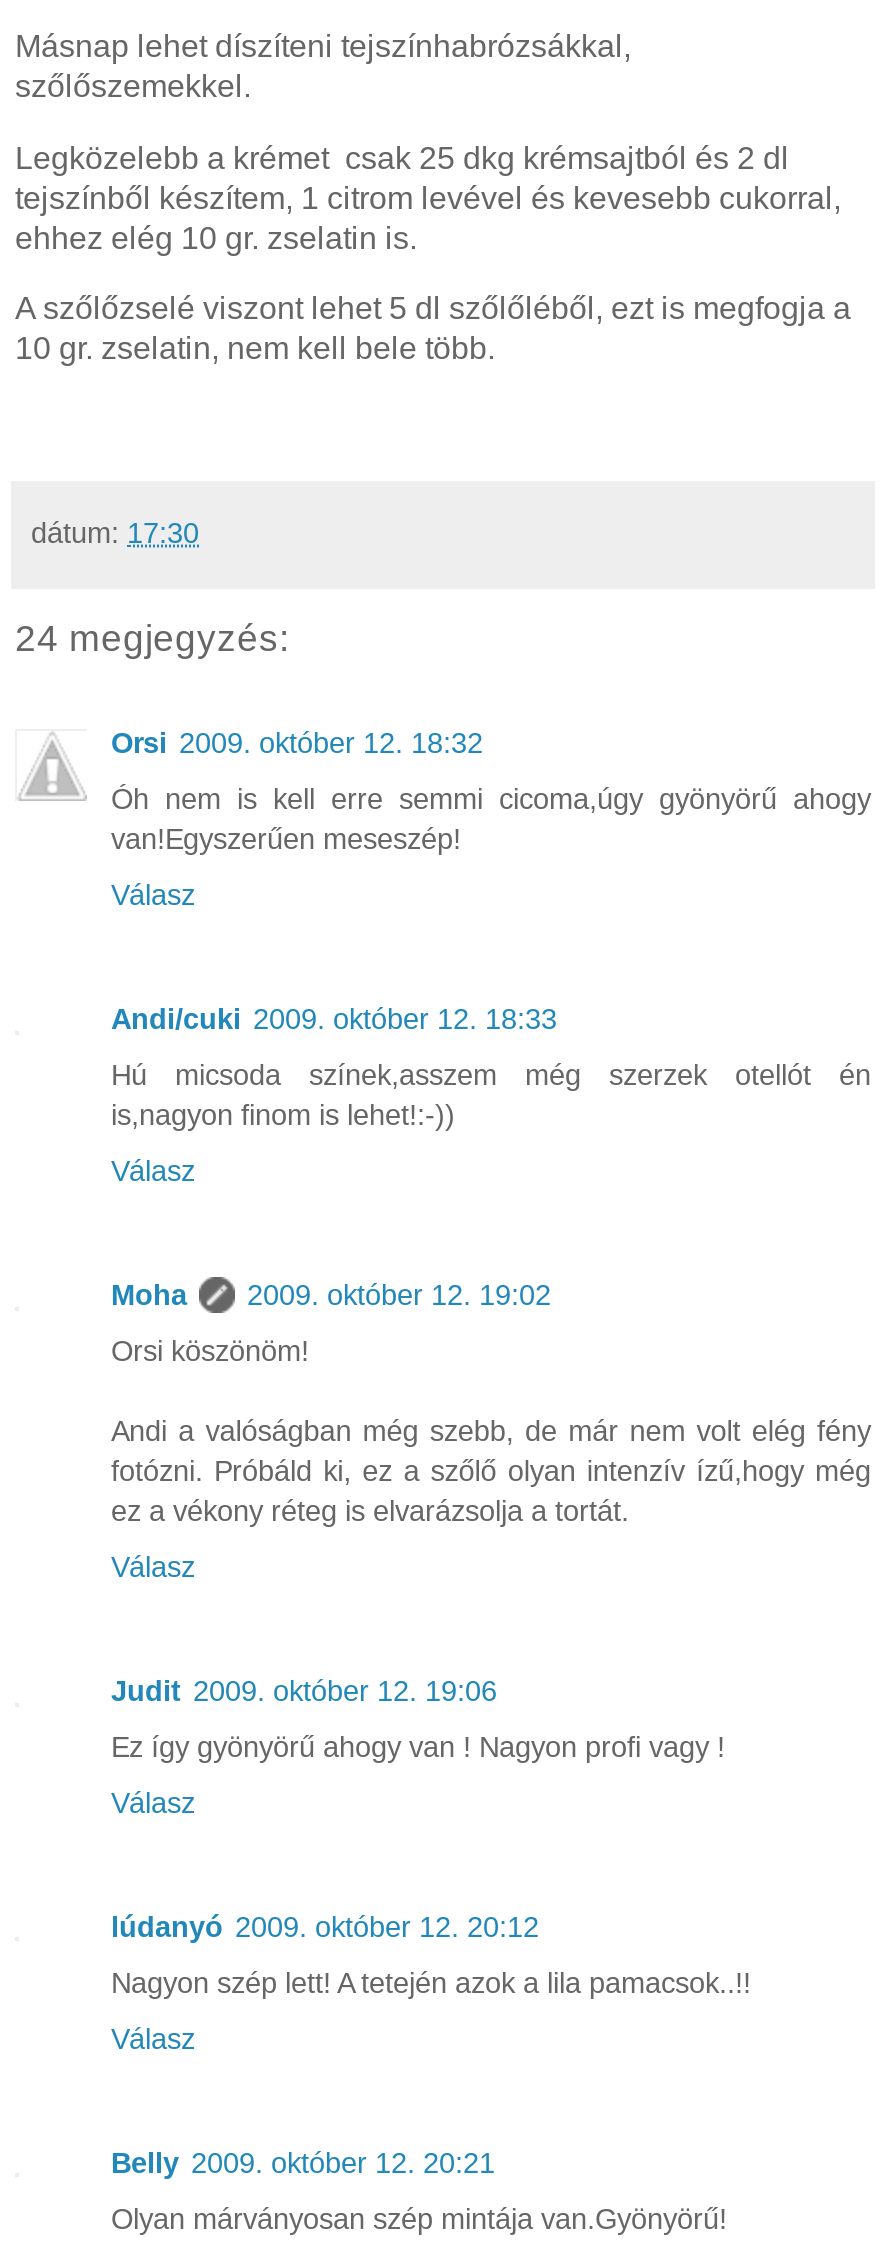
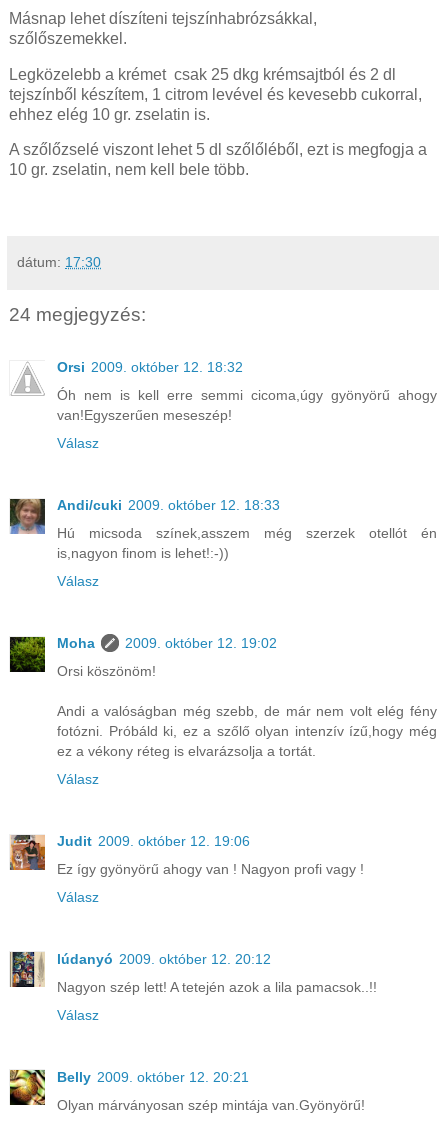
+ [image]

+ [image]

+ [image]

+ [image]

+ [image]
